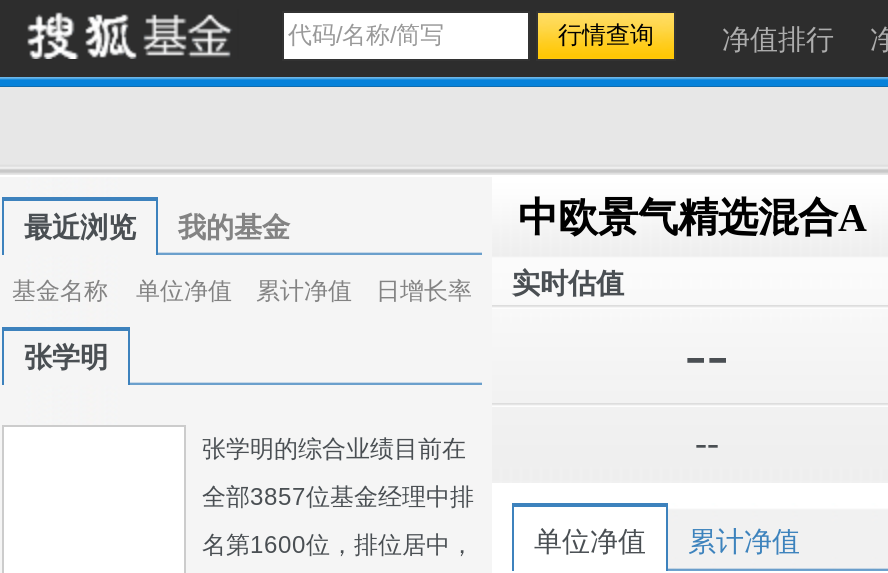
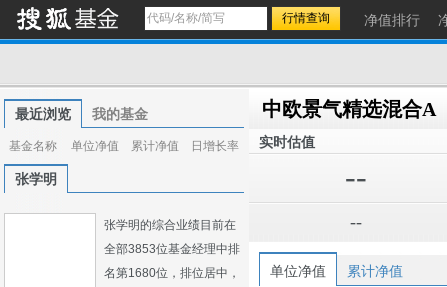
- 全部3857位基金经理中排
+ 全部3853位基金经理中排

- 名第1600位，排位居中，
+ 名第1680位，排位居中，
